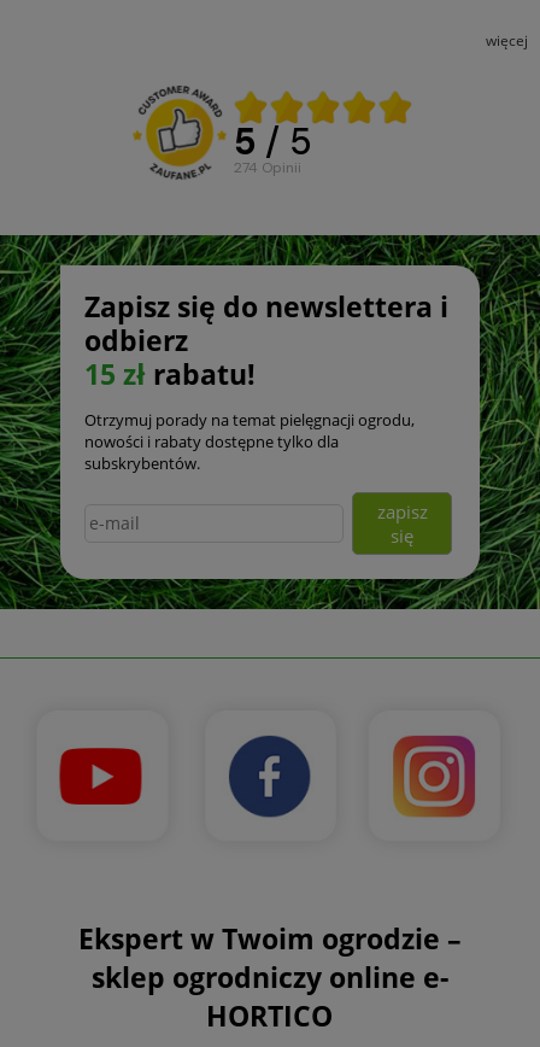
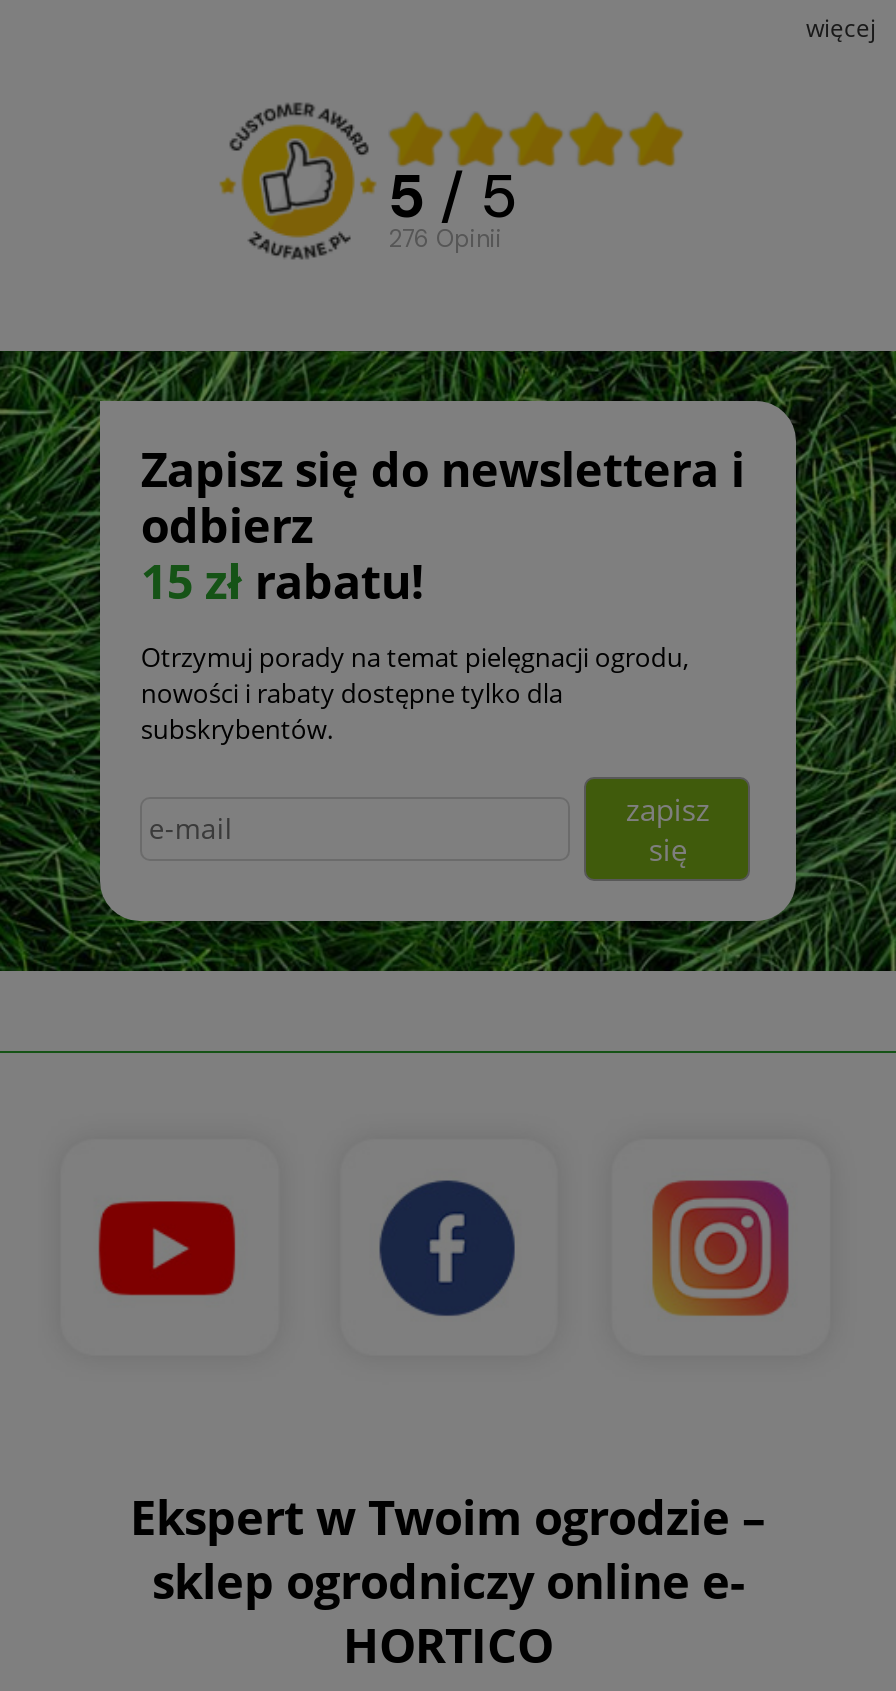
- 274 opinii
+ 276 opinii
